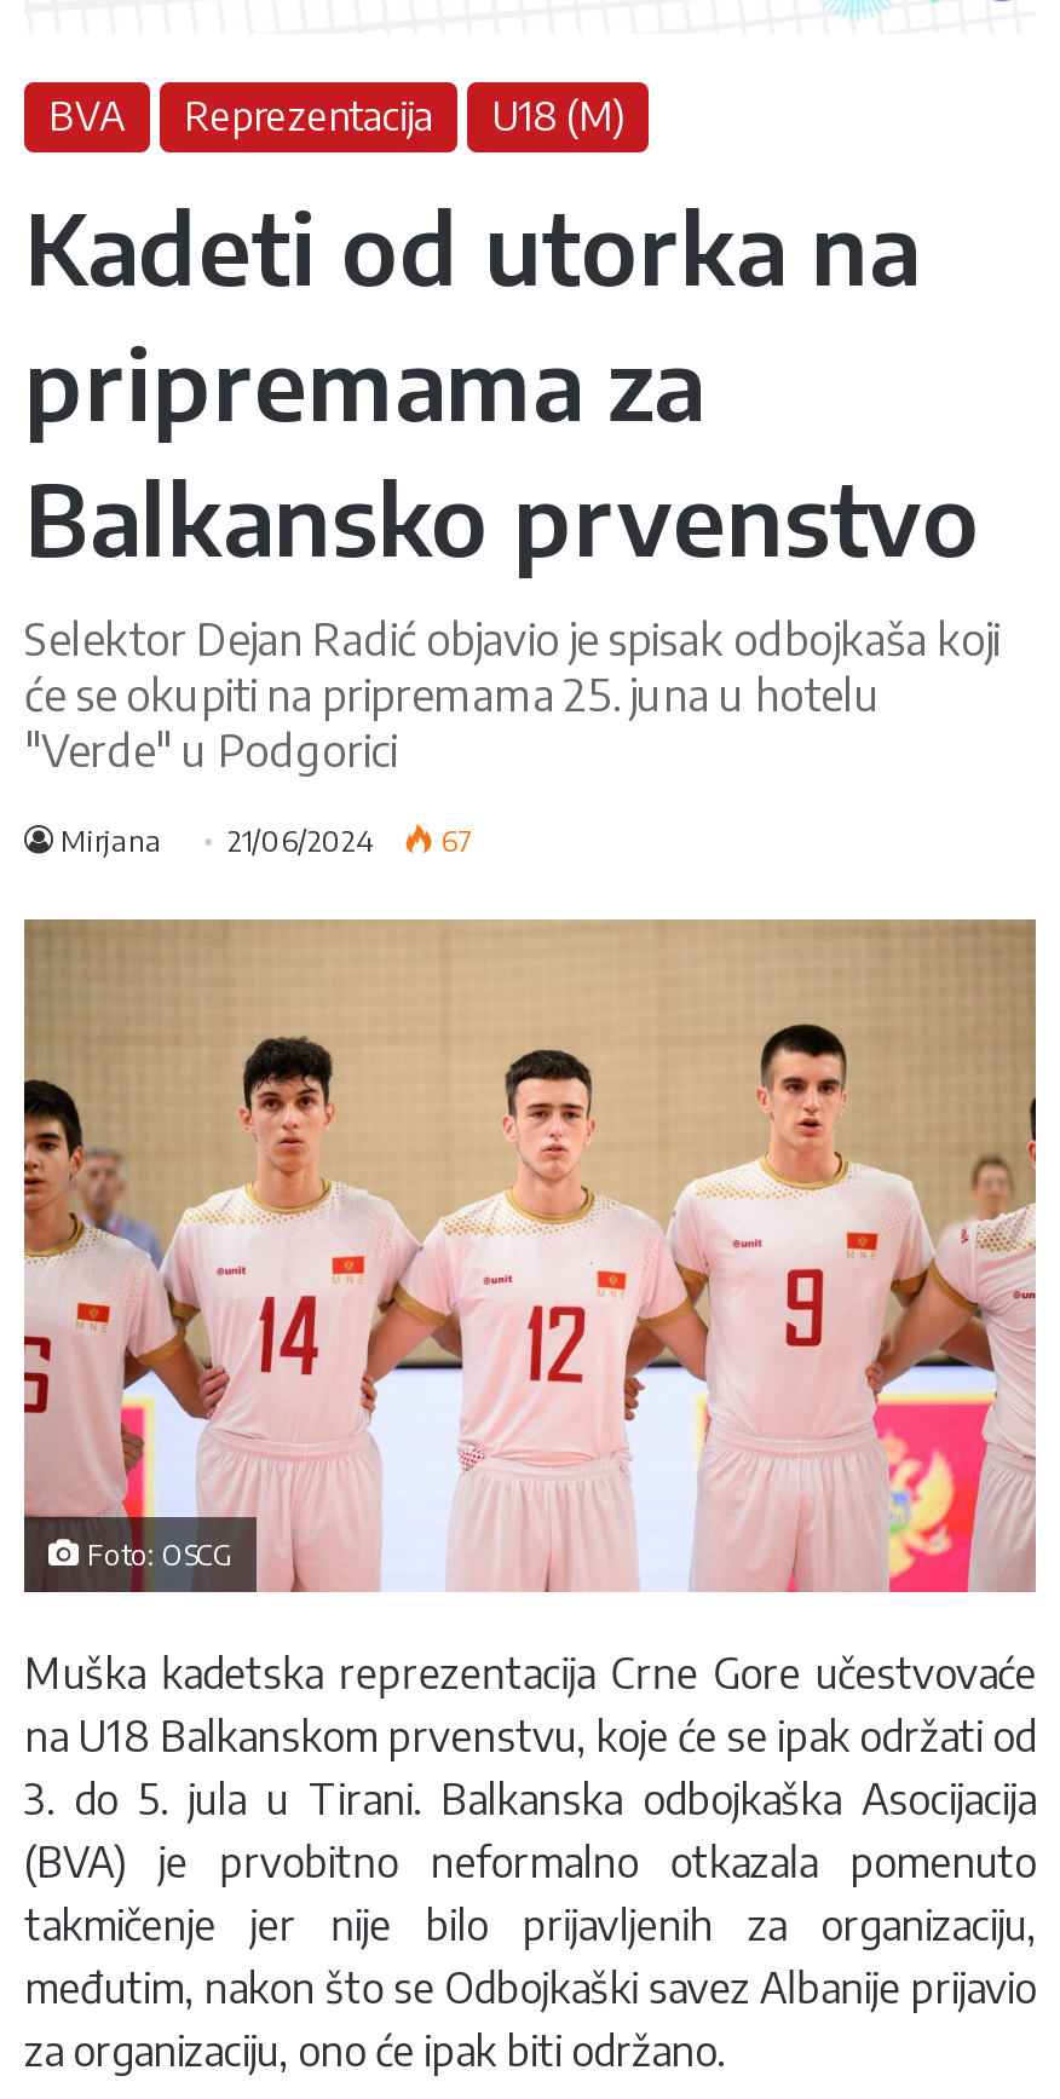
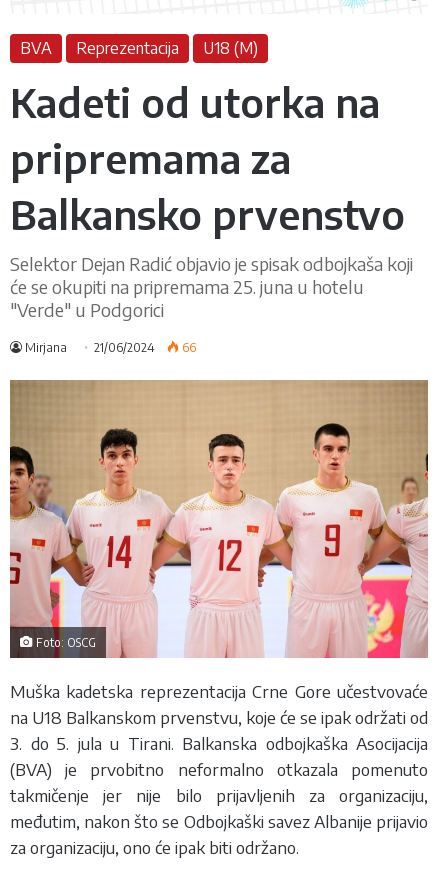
- Mirjana 21/06/2024 67
+ Mirjana 21/06/2024 66
